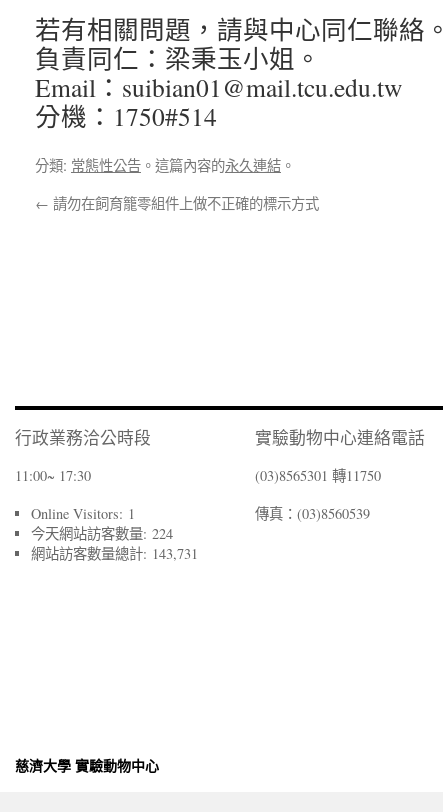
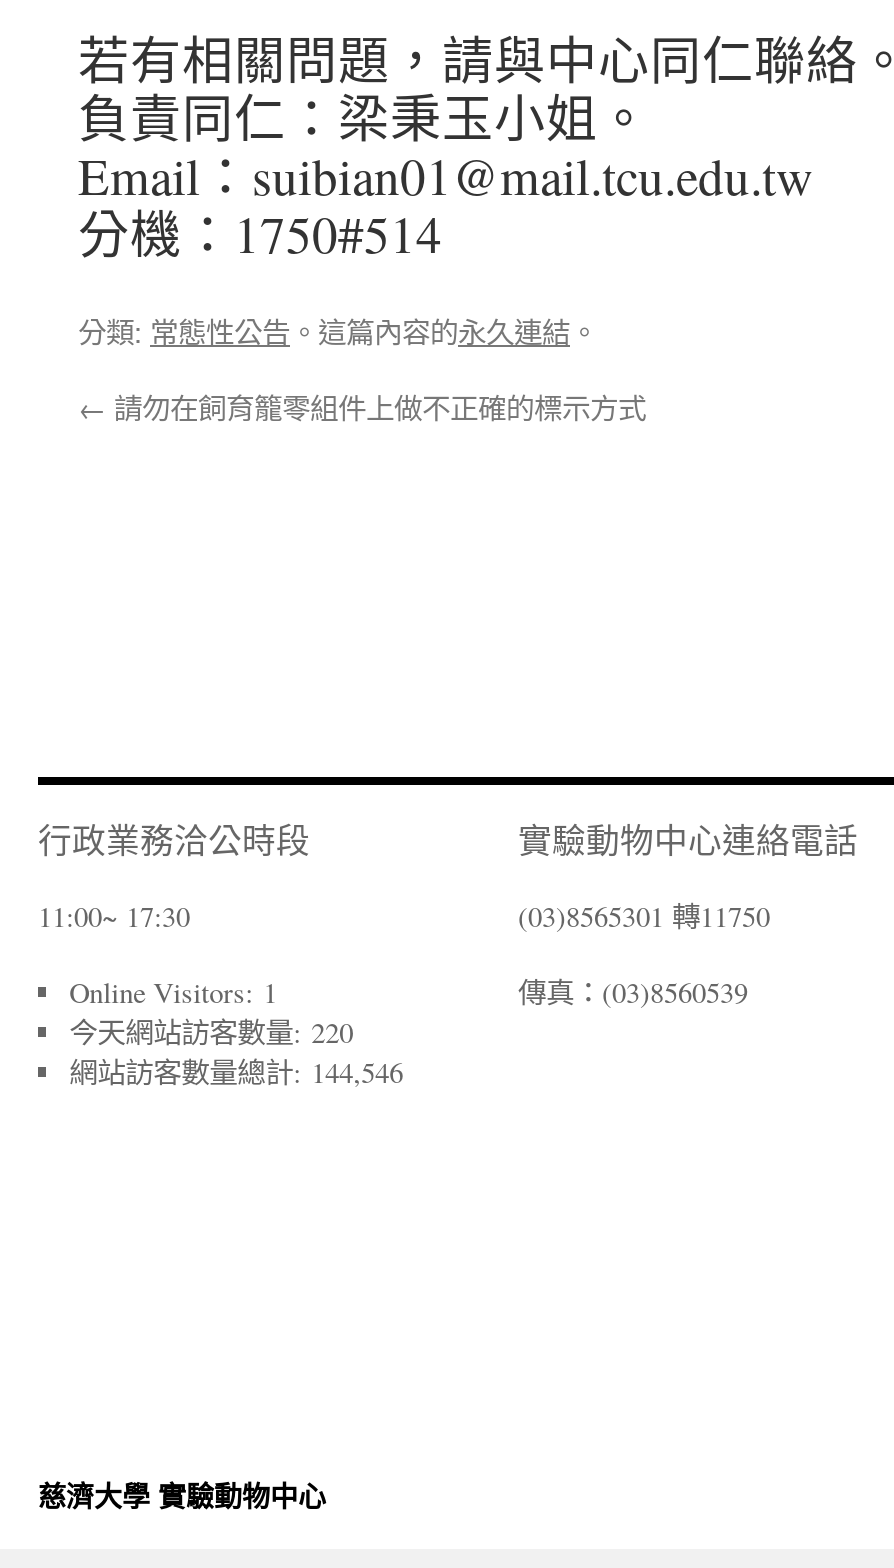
- 今天網站訪客數量: 224
+ 今天網站訪客數量: 220

- 網站訪客數量總計: 143,731
+ 網站訪客數量總計: 144,546
